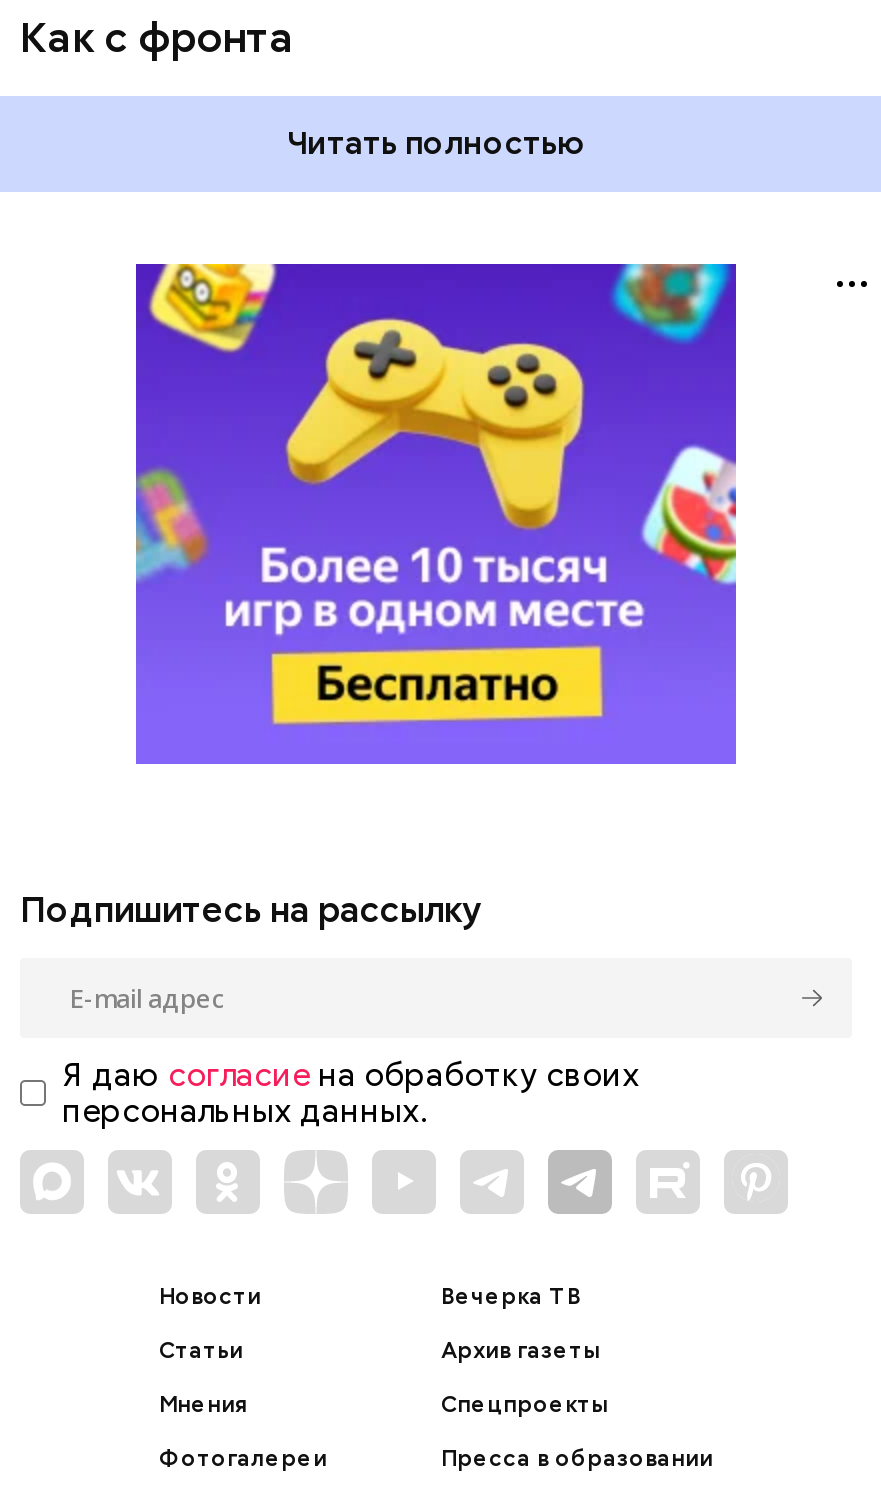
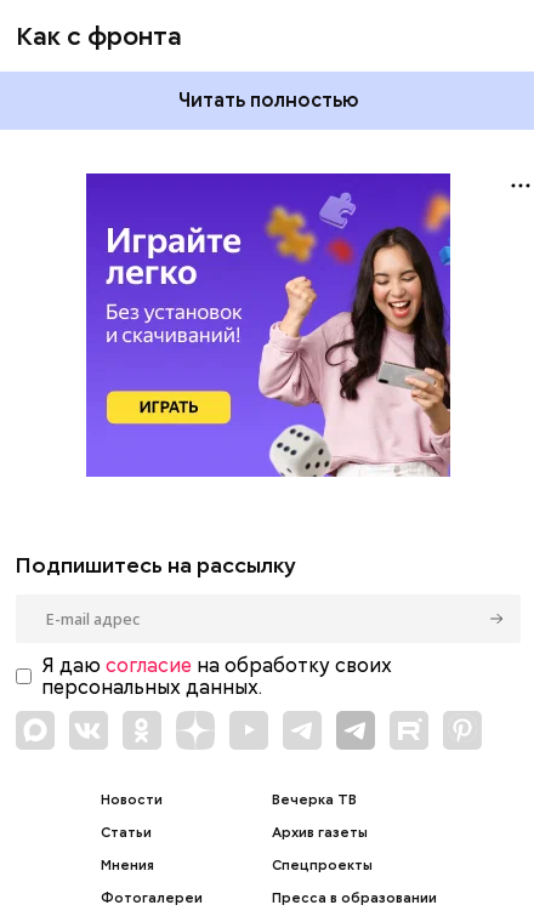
- [image]
+ [image]
